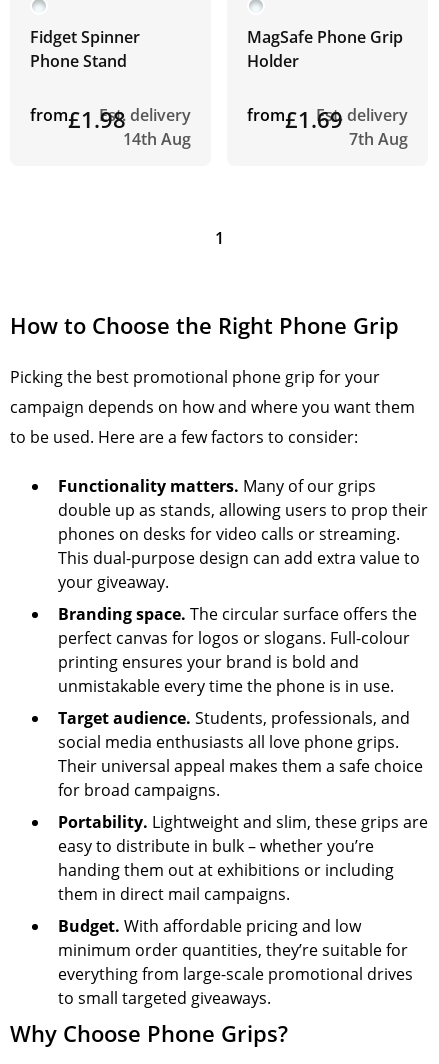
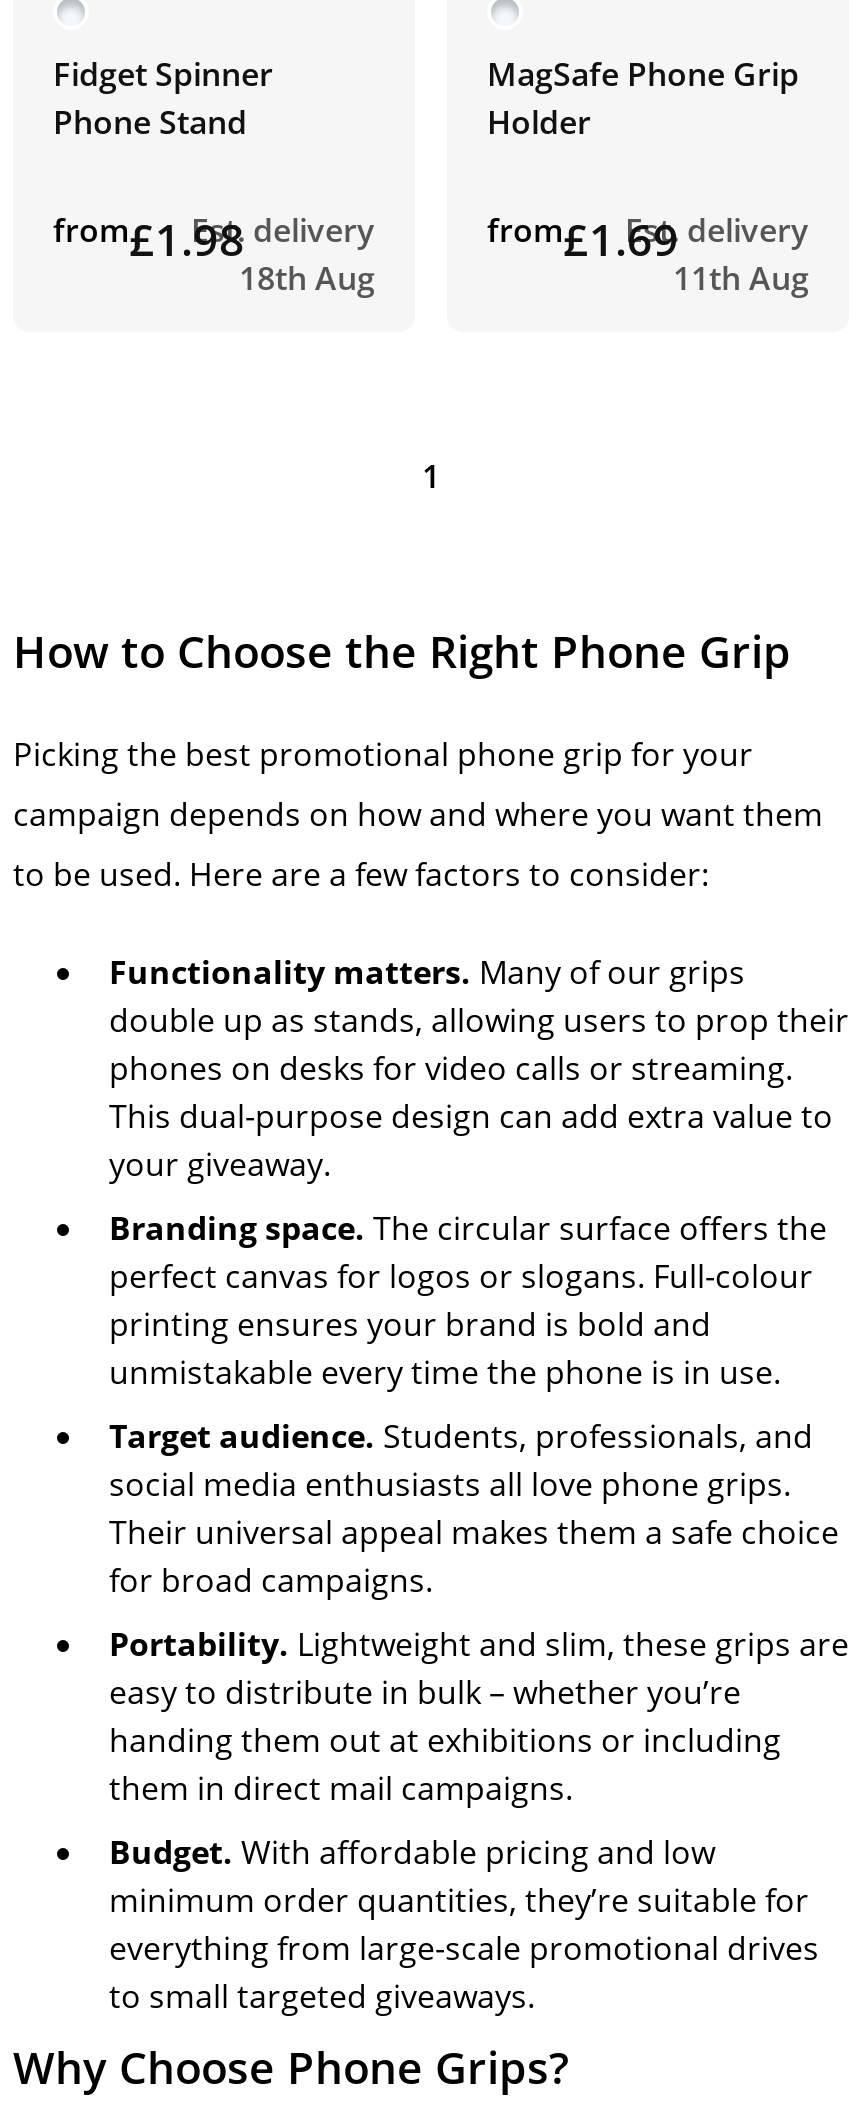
- 14th Aug
+ 18th Aug

- 7th Aug
+ 11th Aug
